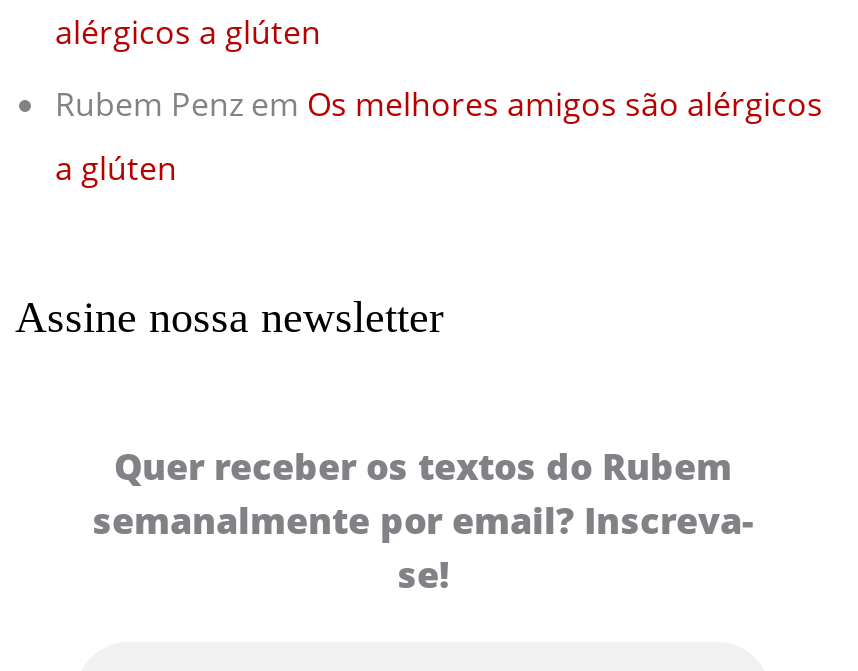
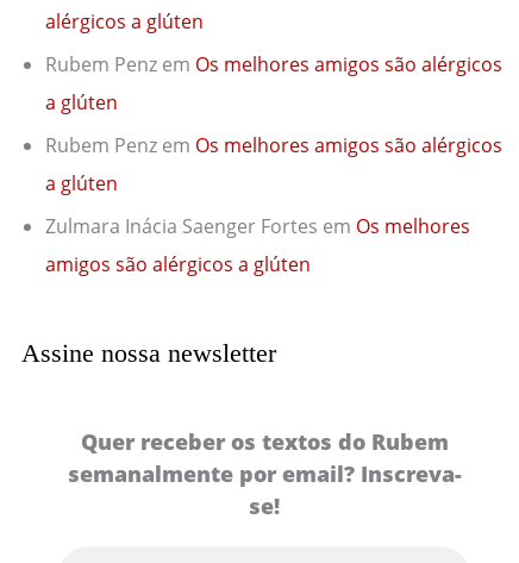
+ Rubem Penz em Os melhores amigos são alérgicos
+ a glúten
+ Zulmara Inácia Saenger Fortes em Os melhores
+ amigos são alérgicos a glúten
